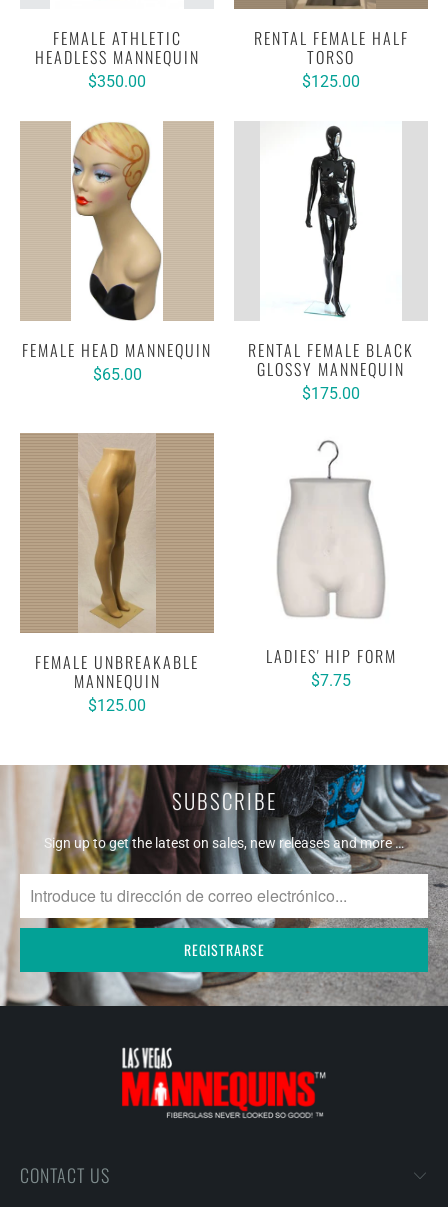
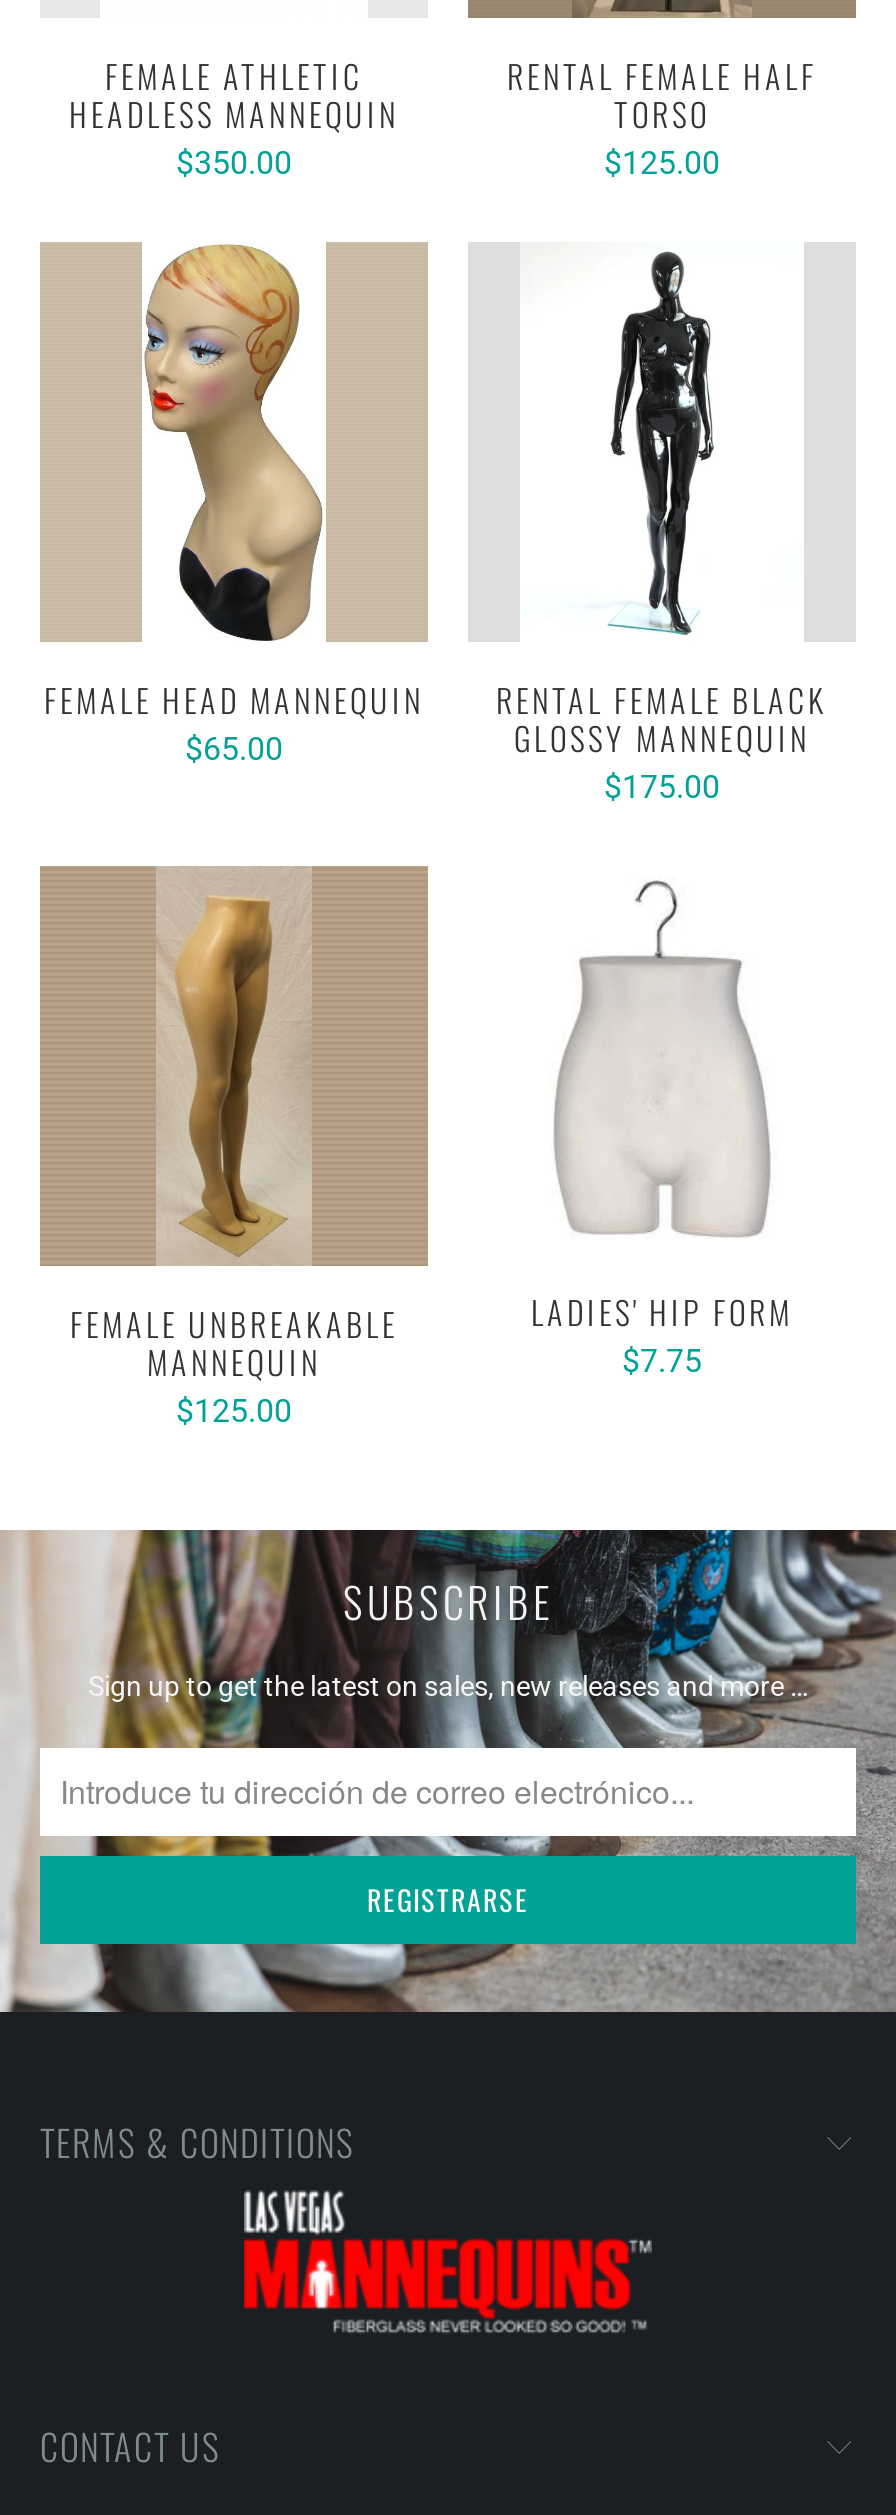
+ TERMS & CONDITIONS
